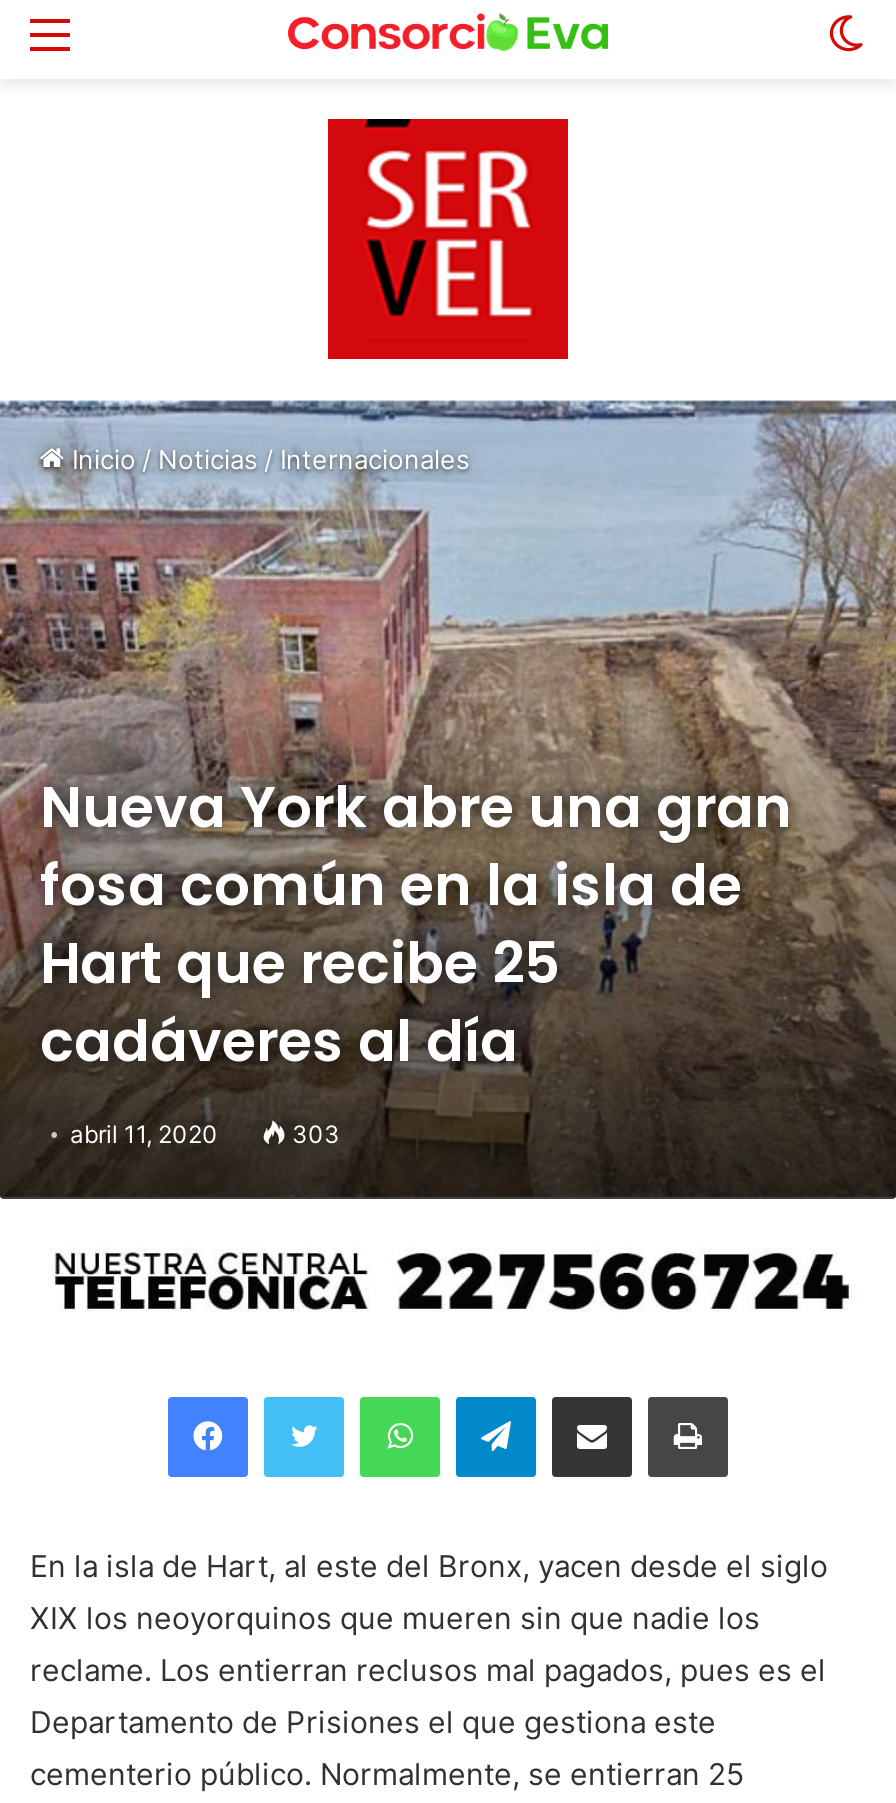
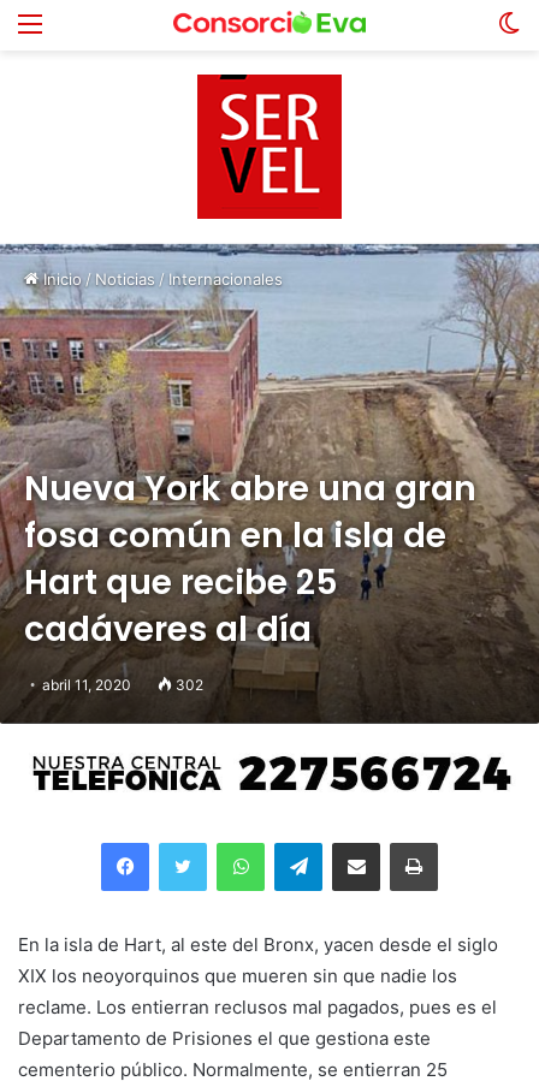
- 303
+ 302
